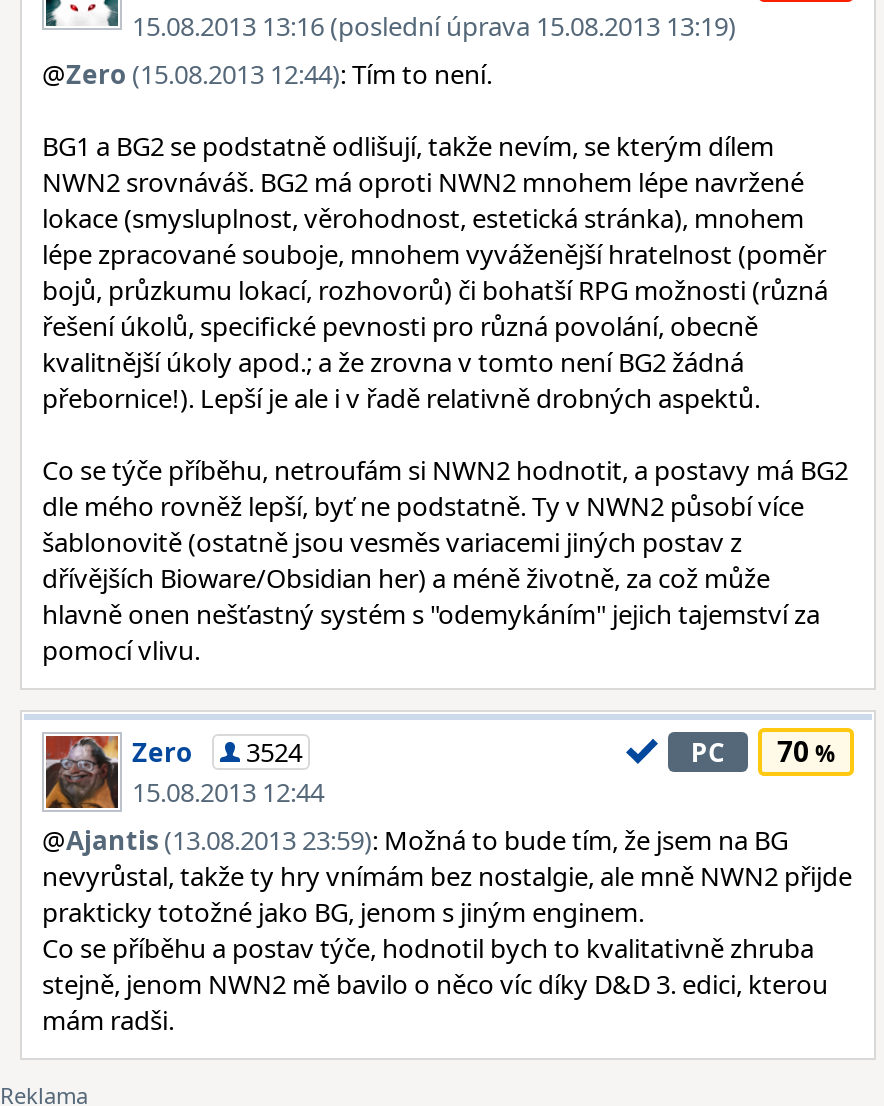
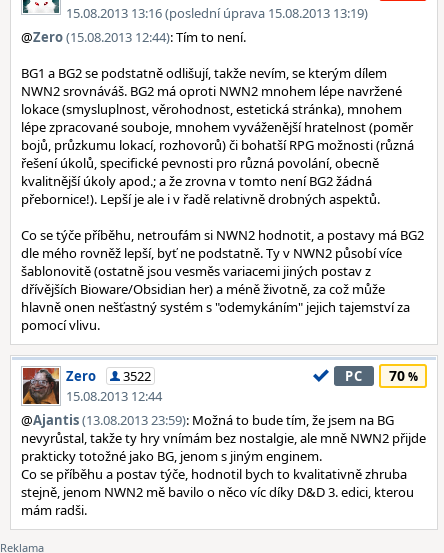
- Zero 3524
+ Zero 3522
